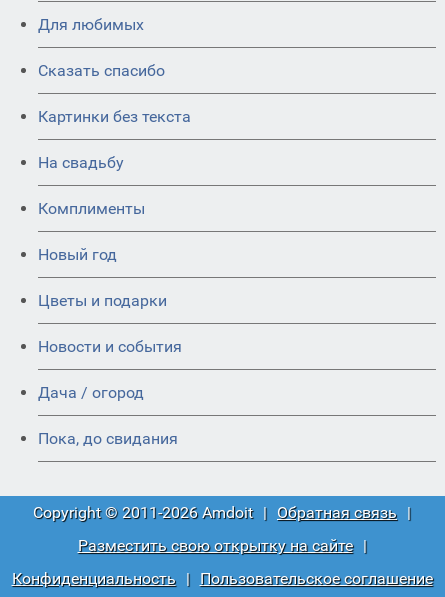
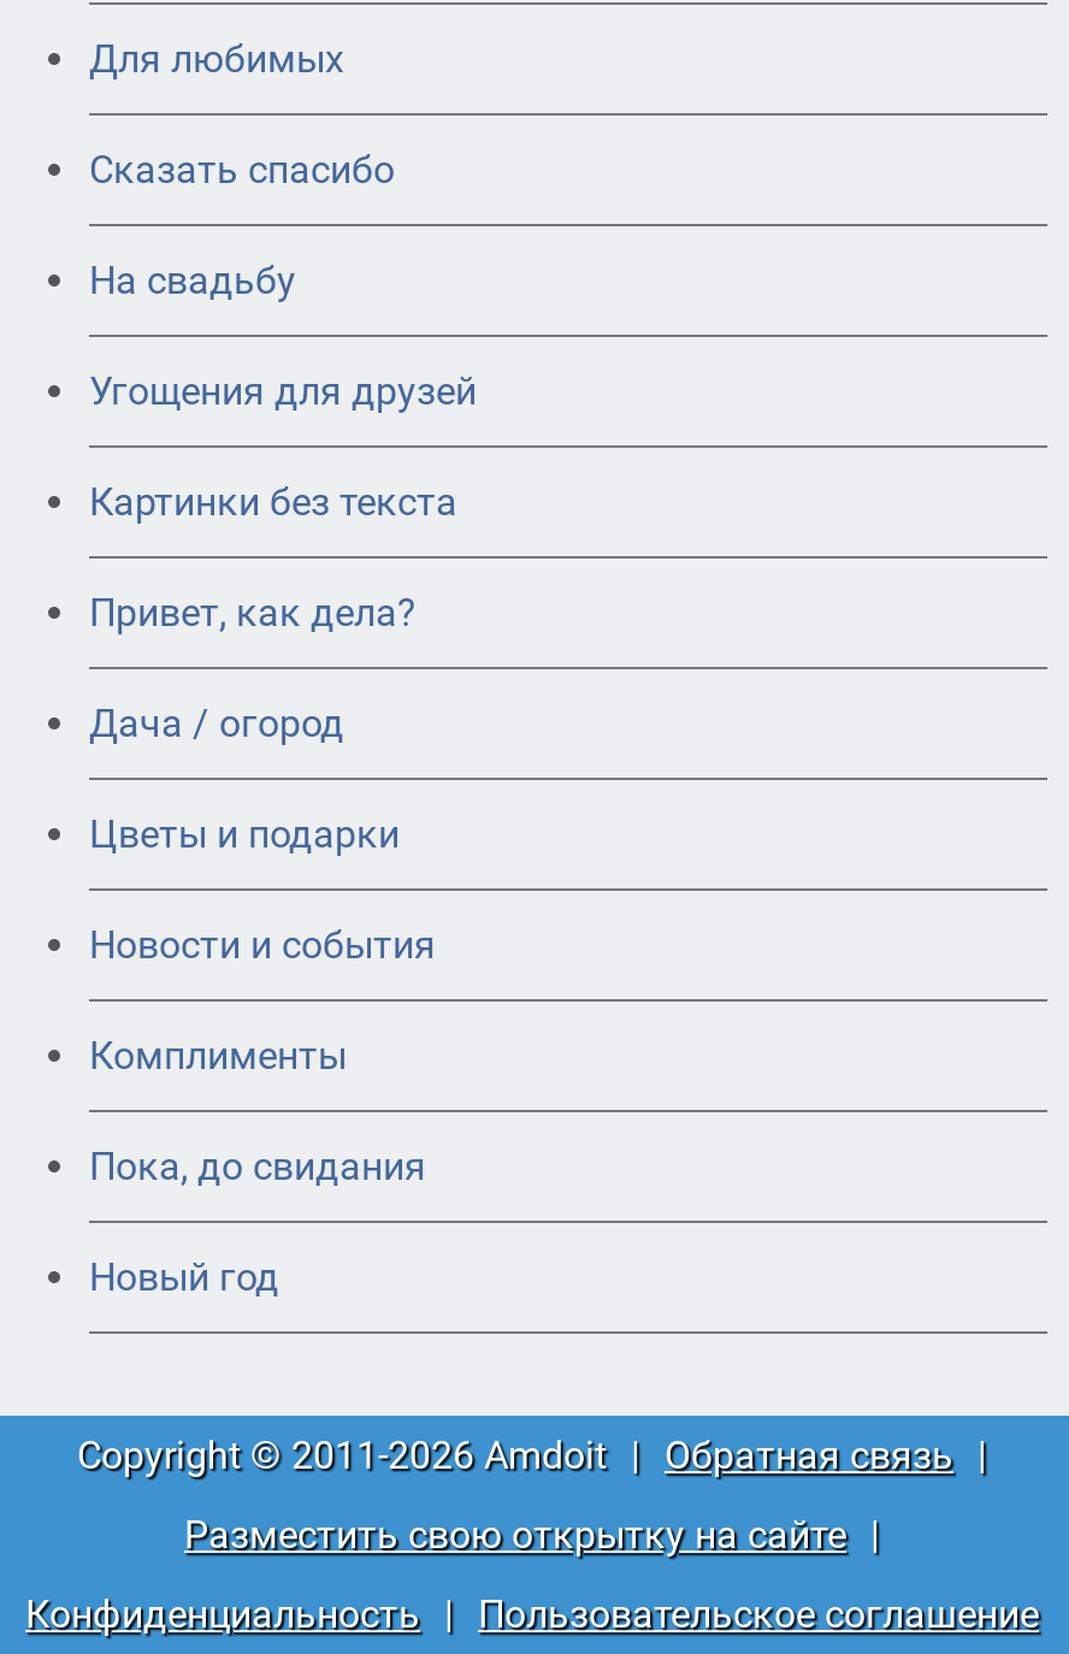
+ На свадьбу
+ Угощения для друзей

- На свадьбу
- Комплименты
- Новый год
+ Привет, как дела?
+ Дача / огород

- Дача / огород
+ Комплименты

+ Новый год
